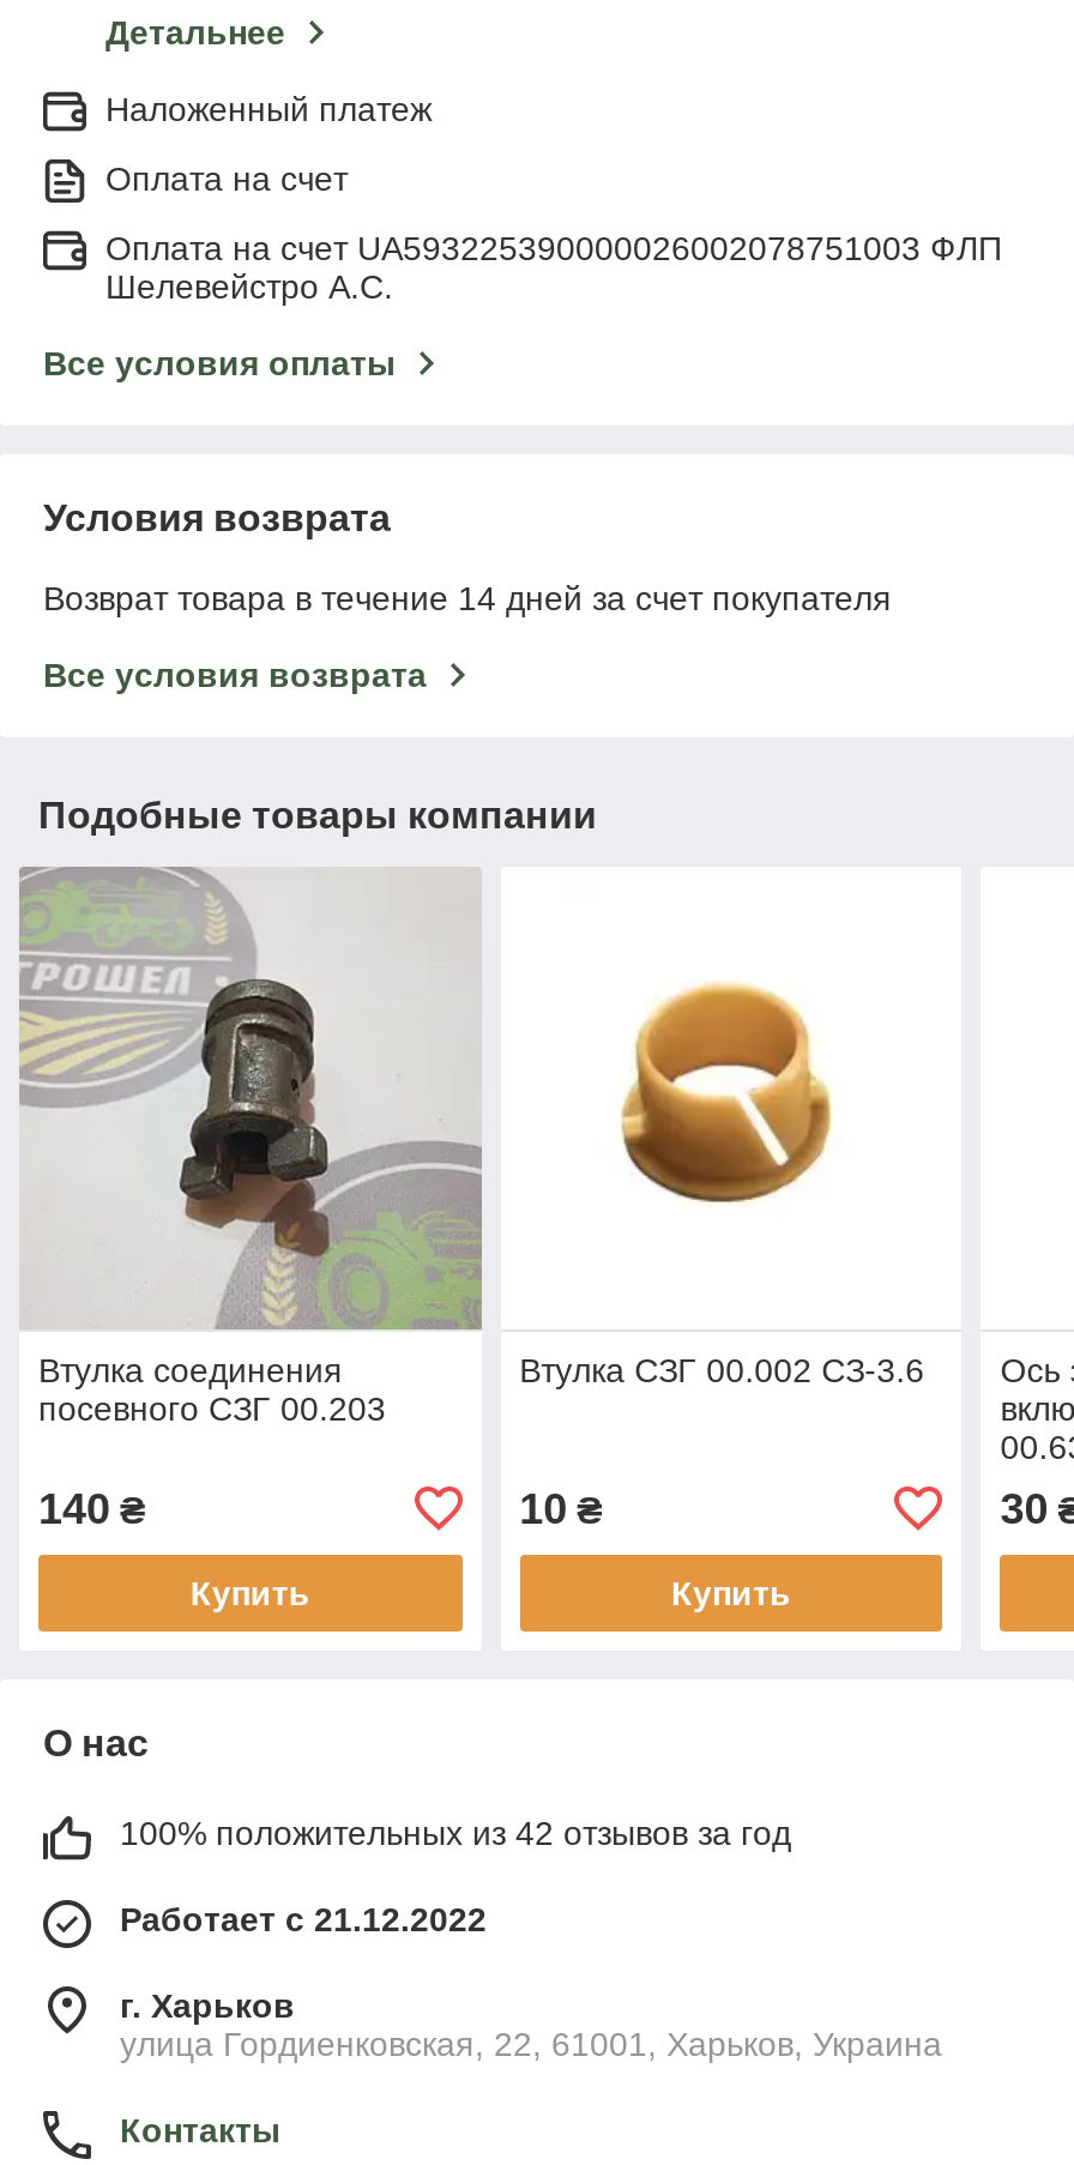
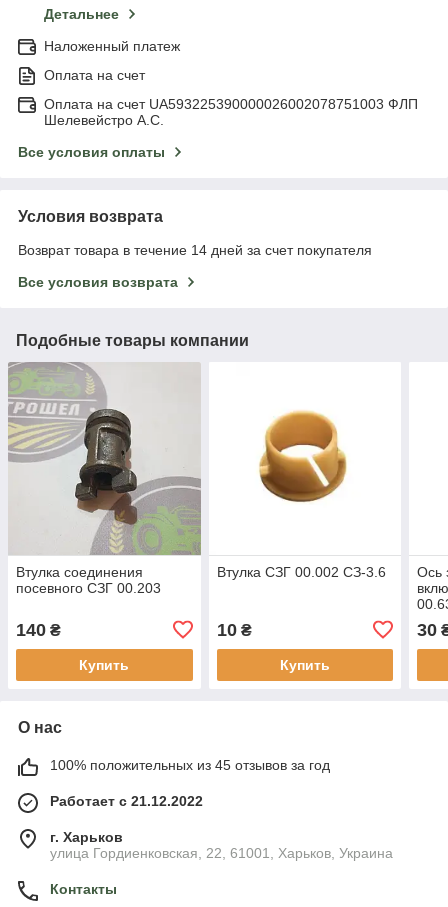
- 100% положительных из 42 отзывов за год
+ 100% положительных из 45 отзывов за год
